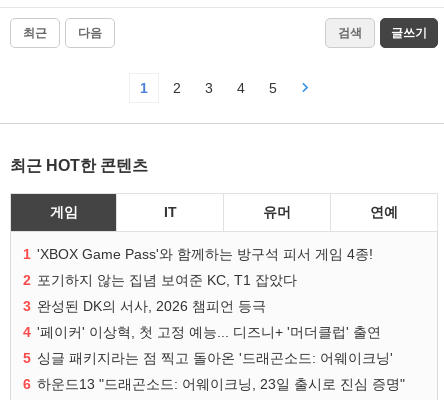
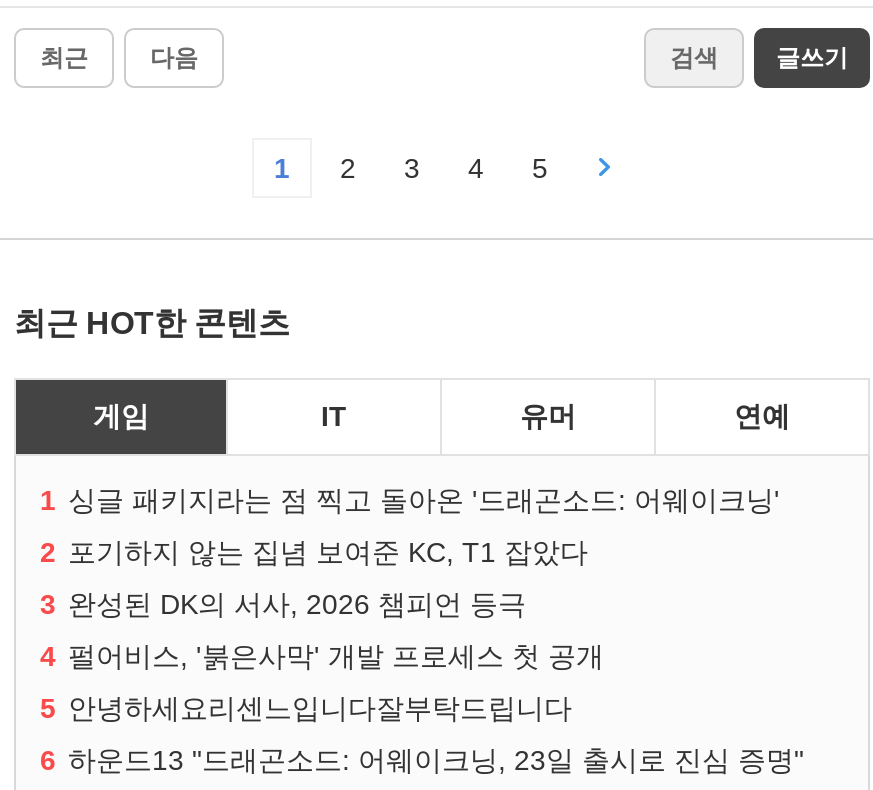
- 1 'XBOX Game Pass'와 함께하는 방구석 피서 게임 4종!
+ 1 싱글 패키지라는 점 찍고 돌아온 '드래곤소드: 어웨이크닝'

- 4 '페이커' 이상혁, 첫 고정 예능... 디즈니+ '머더클럽' 출연
+ 4 펄어비스, '붉은사막' 개발 프로세스 첫 공개

- 5 싱글 패키지라는 점 찍고 돌아온 '드래곤소드: 어웨이크닝'
+ 5 안녕하세요리센느입니다잘부탁드립니다
